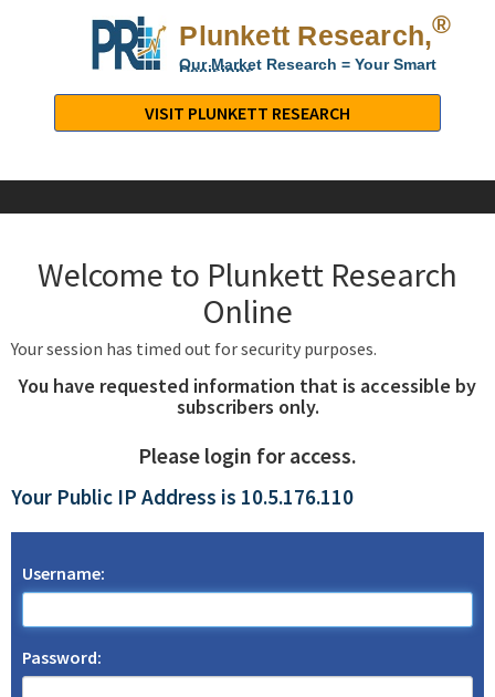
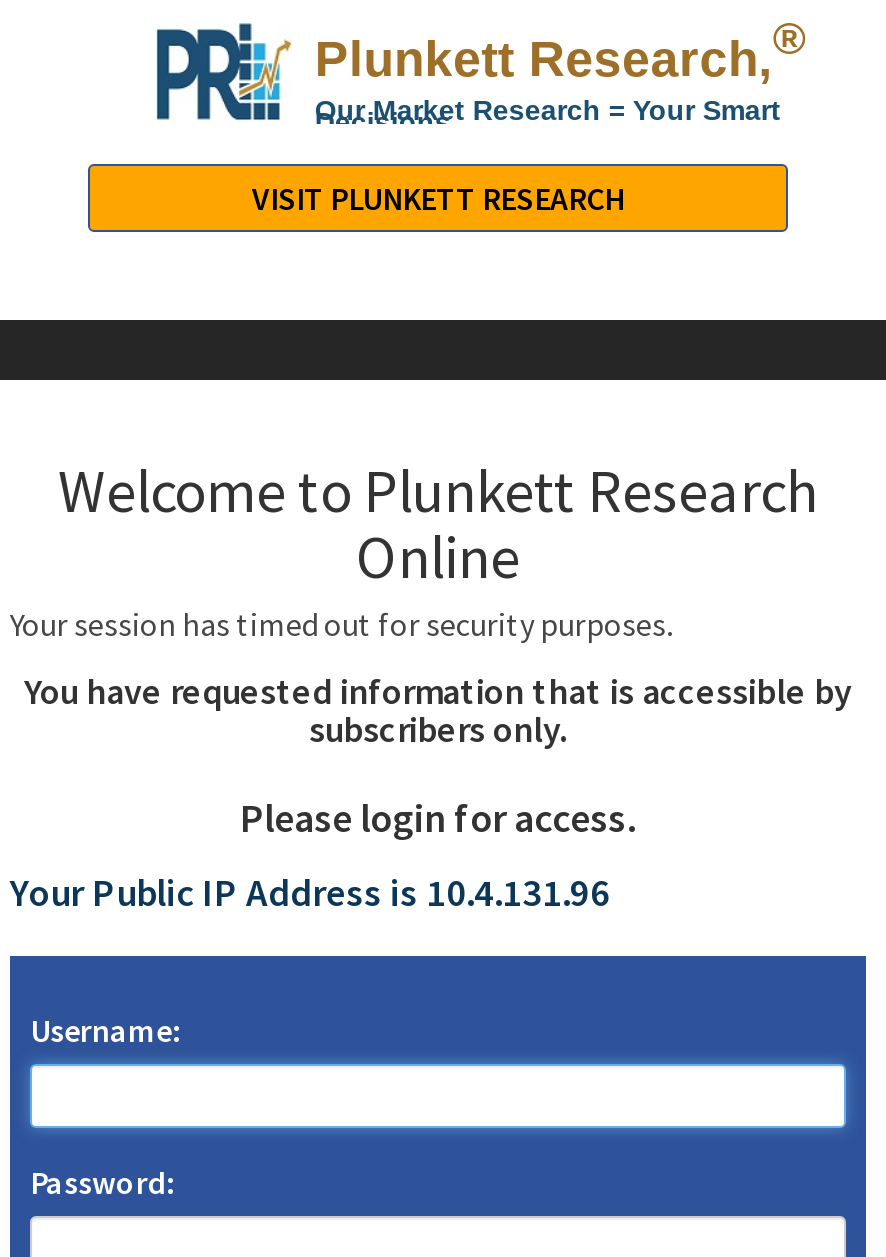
- Your Public IP Address is 10.5.176.110
+ Your Public IP Address is 10.4.131.96
